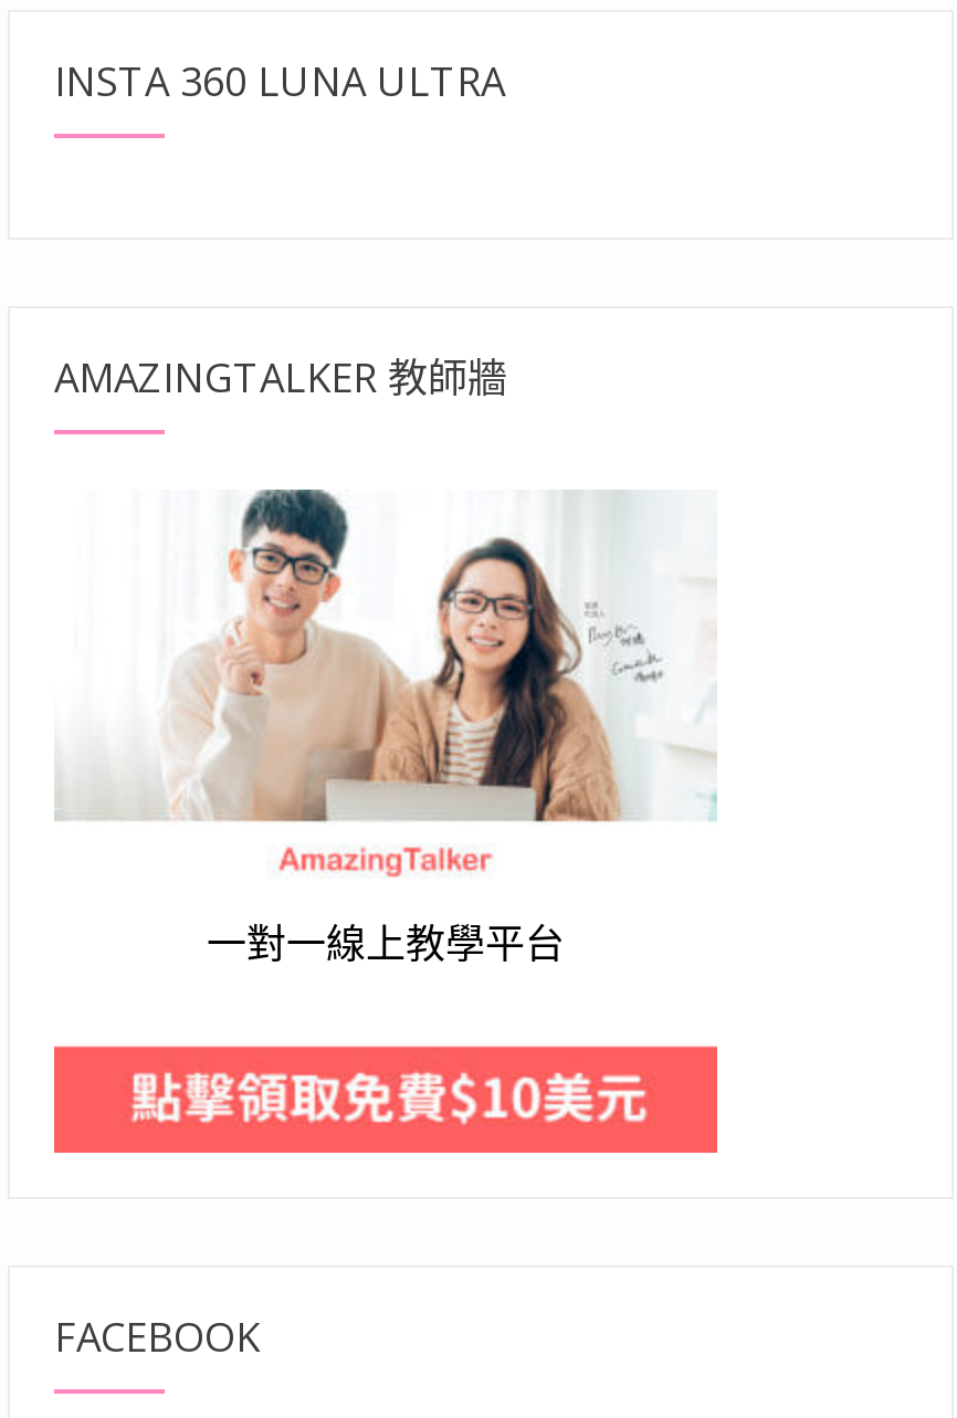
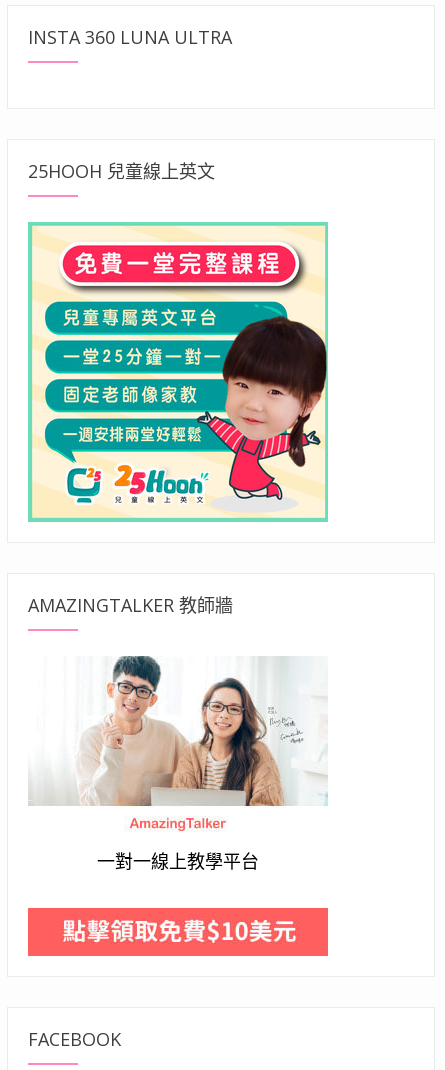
+ [image]

+ 25HOOH 兒童線上英文
